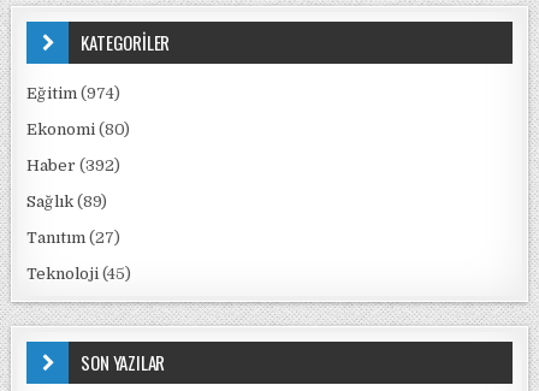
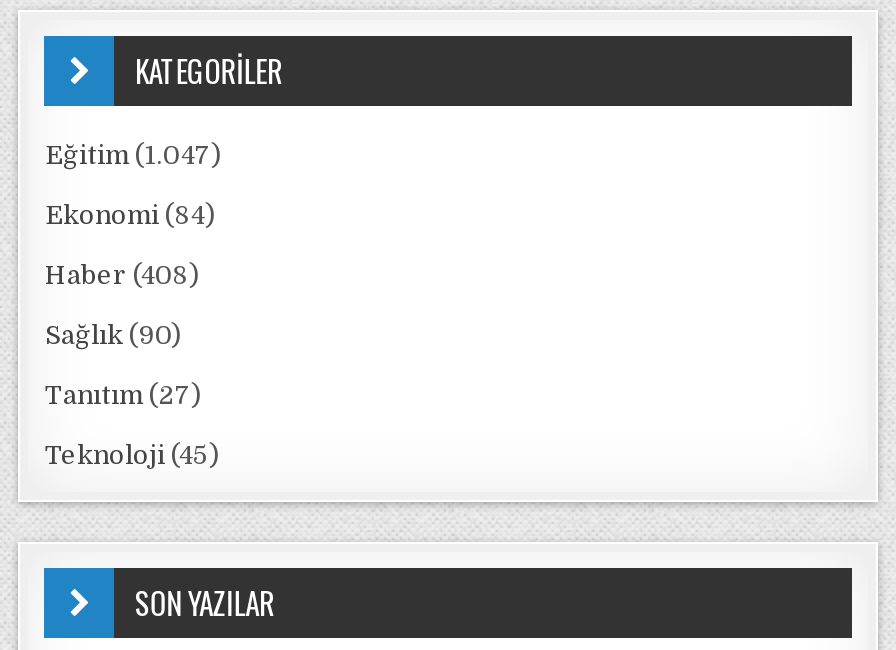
- Eğitim (974)
+ Eğitim (1.047)

- Ekonomi (80)
+ Ekonomi (84)

- Haber (392)
+ Haber (408)

- Sağlık (89)
+ Sağlık (90)
